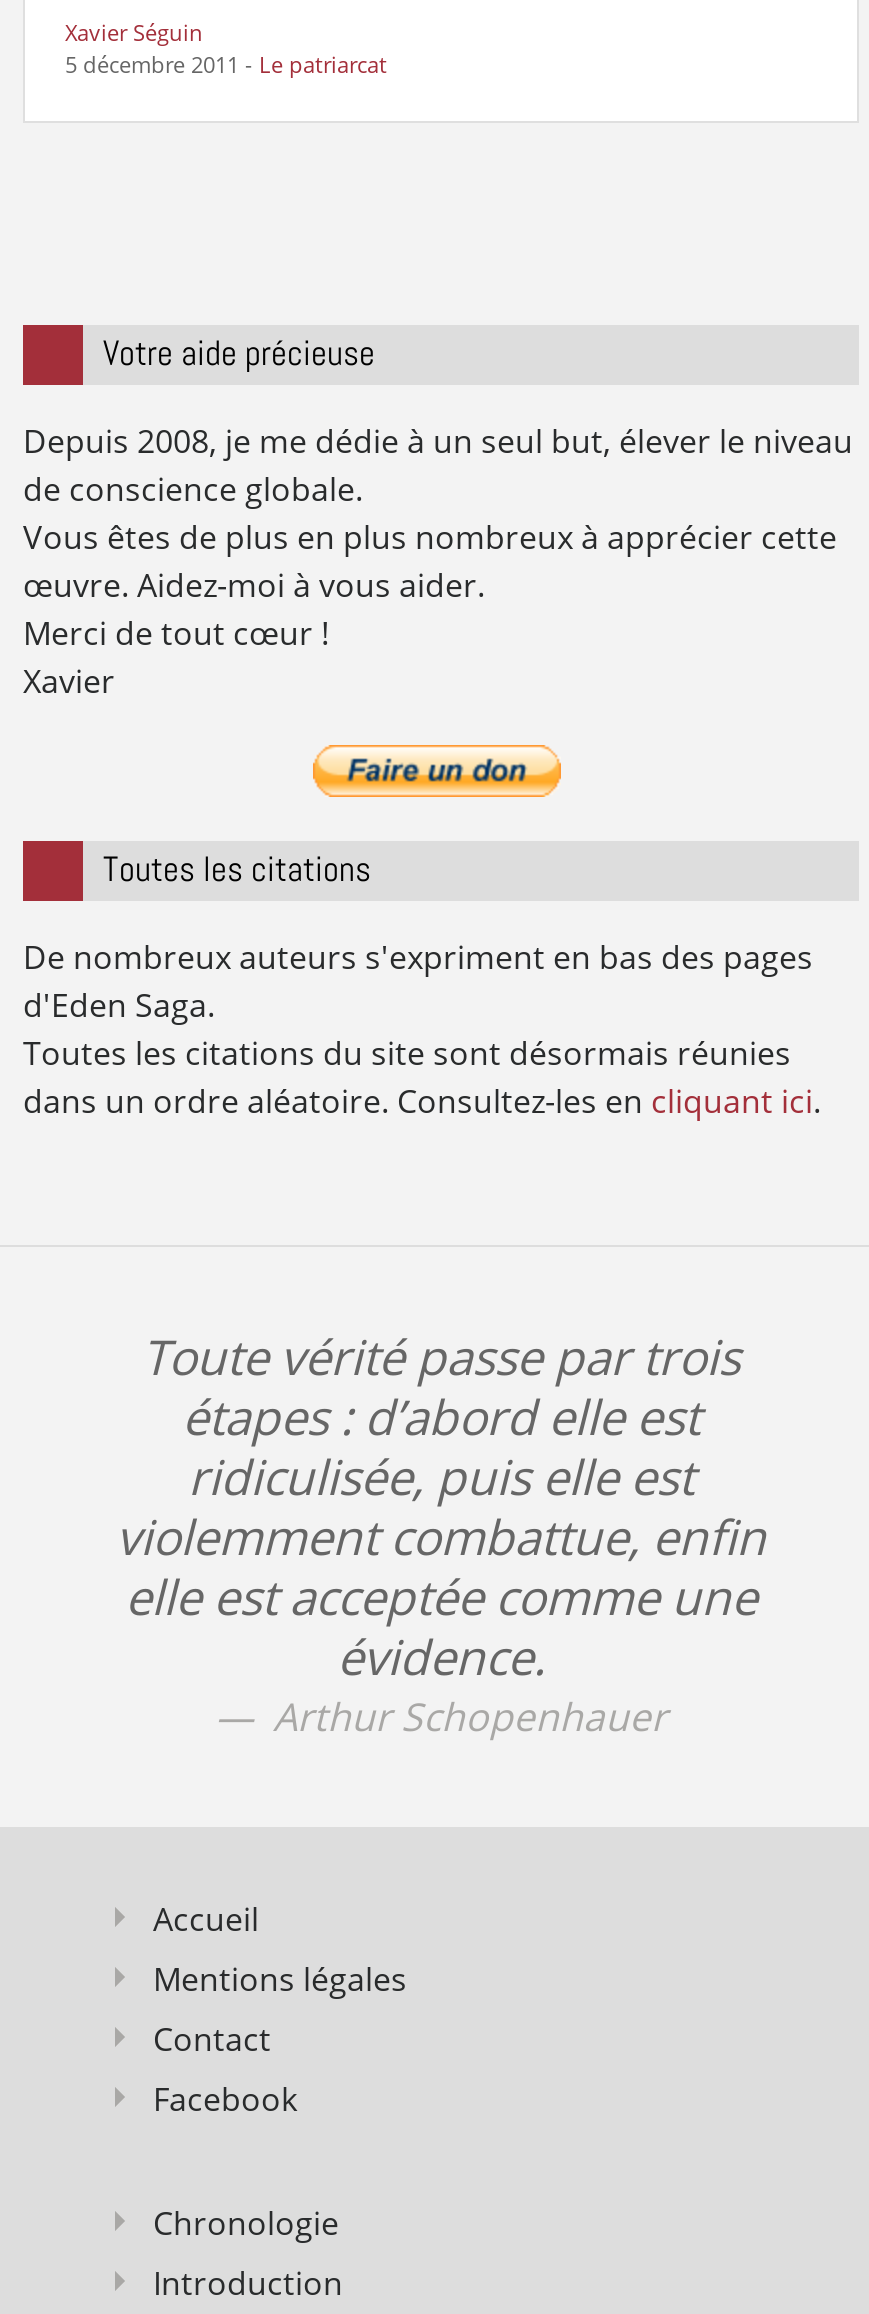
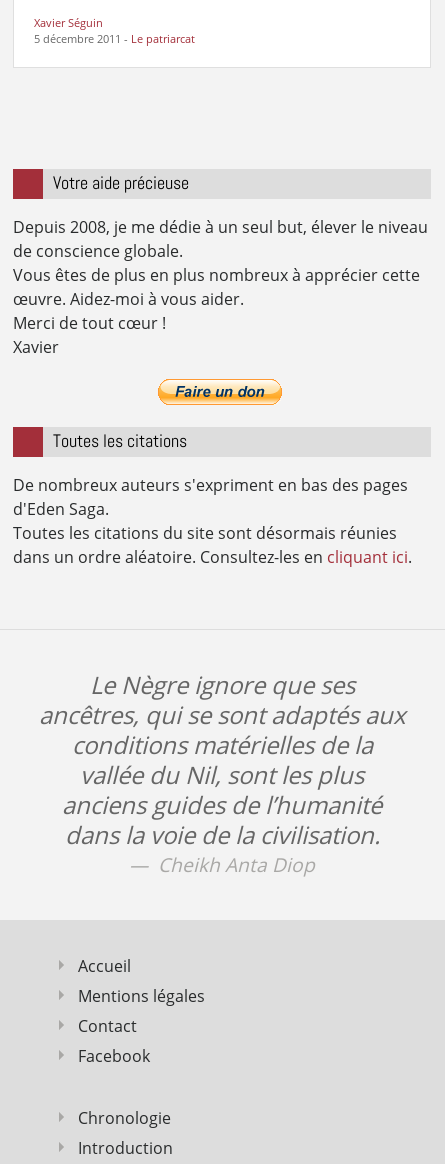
- Toute vérité passe par trois
- étapes : d’abord elle est
- ridiculisée, puis elle est
- violemment combattue, enfin
- elle est acceptée comme une
- évidence.
- Arthur Schopenhauer
+ Le Nègre ignore que ses
+ ancêtres, qui se sont adaptés aux
+ conditions matérielles de la
+ vallée du Nil, sont les plus
+ anciens guides de l’humanité
+ dans la voie de la civilisation.
+ Cheikh Anta Diop
